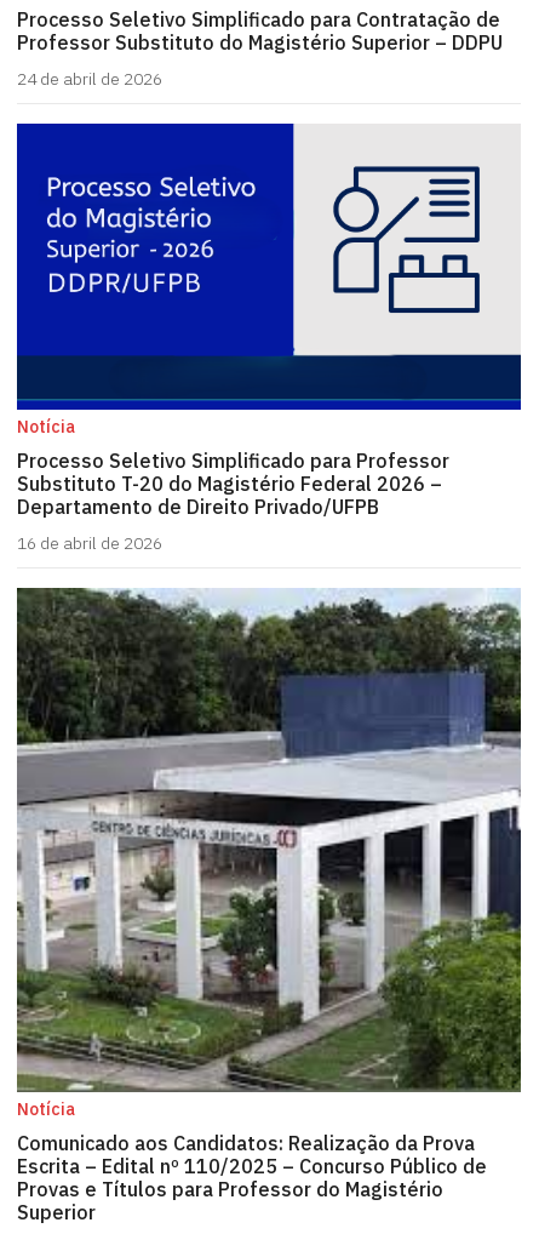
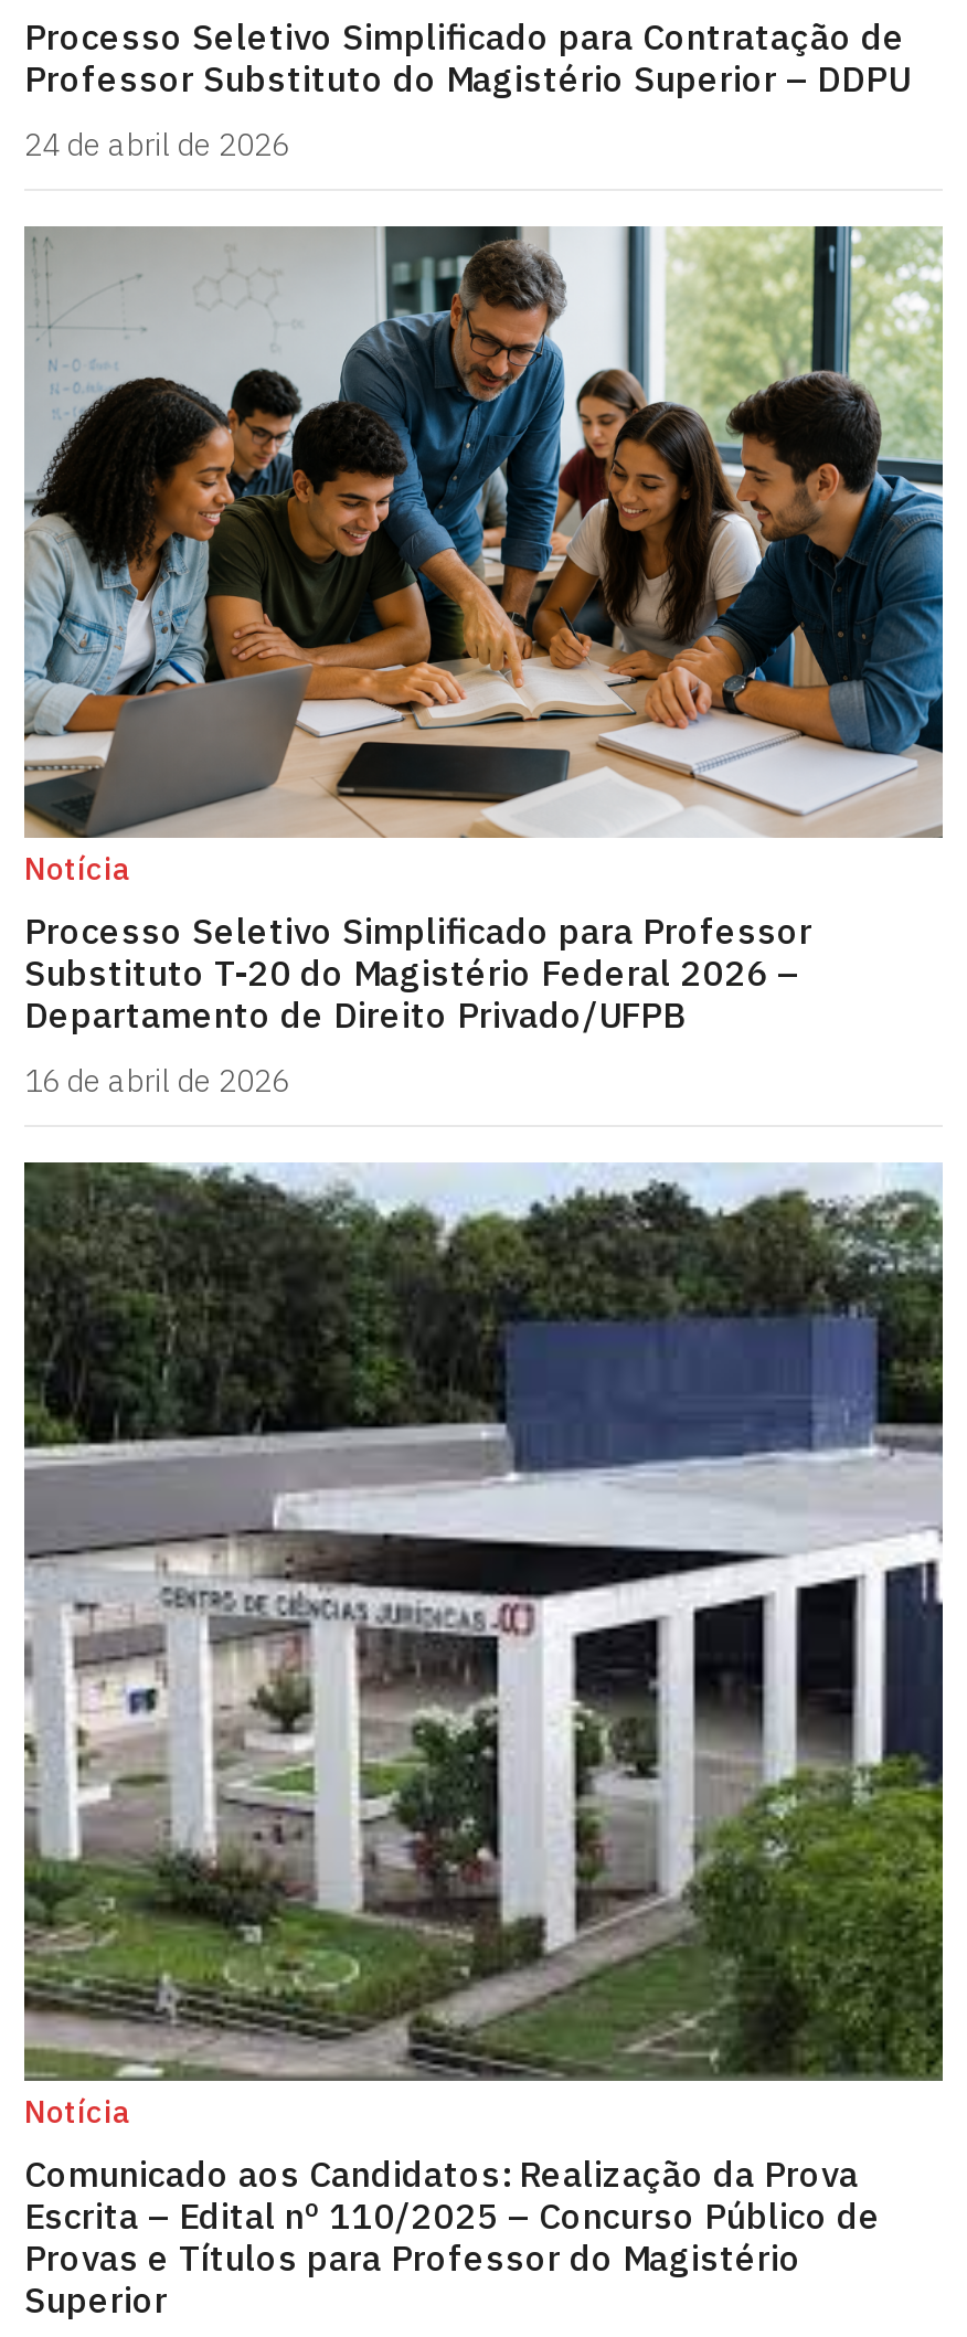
- [image]
+ [image]
